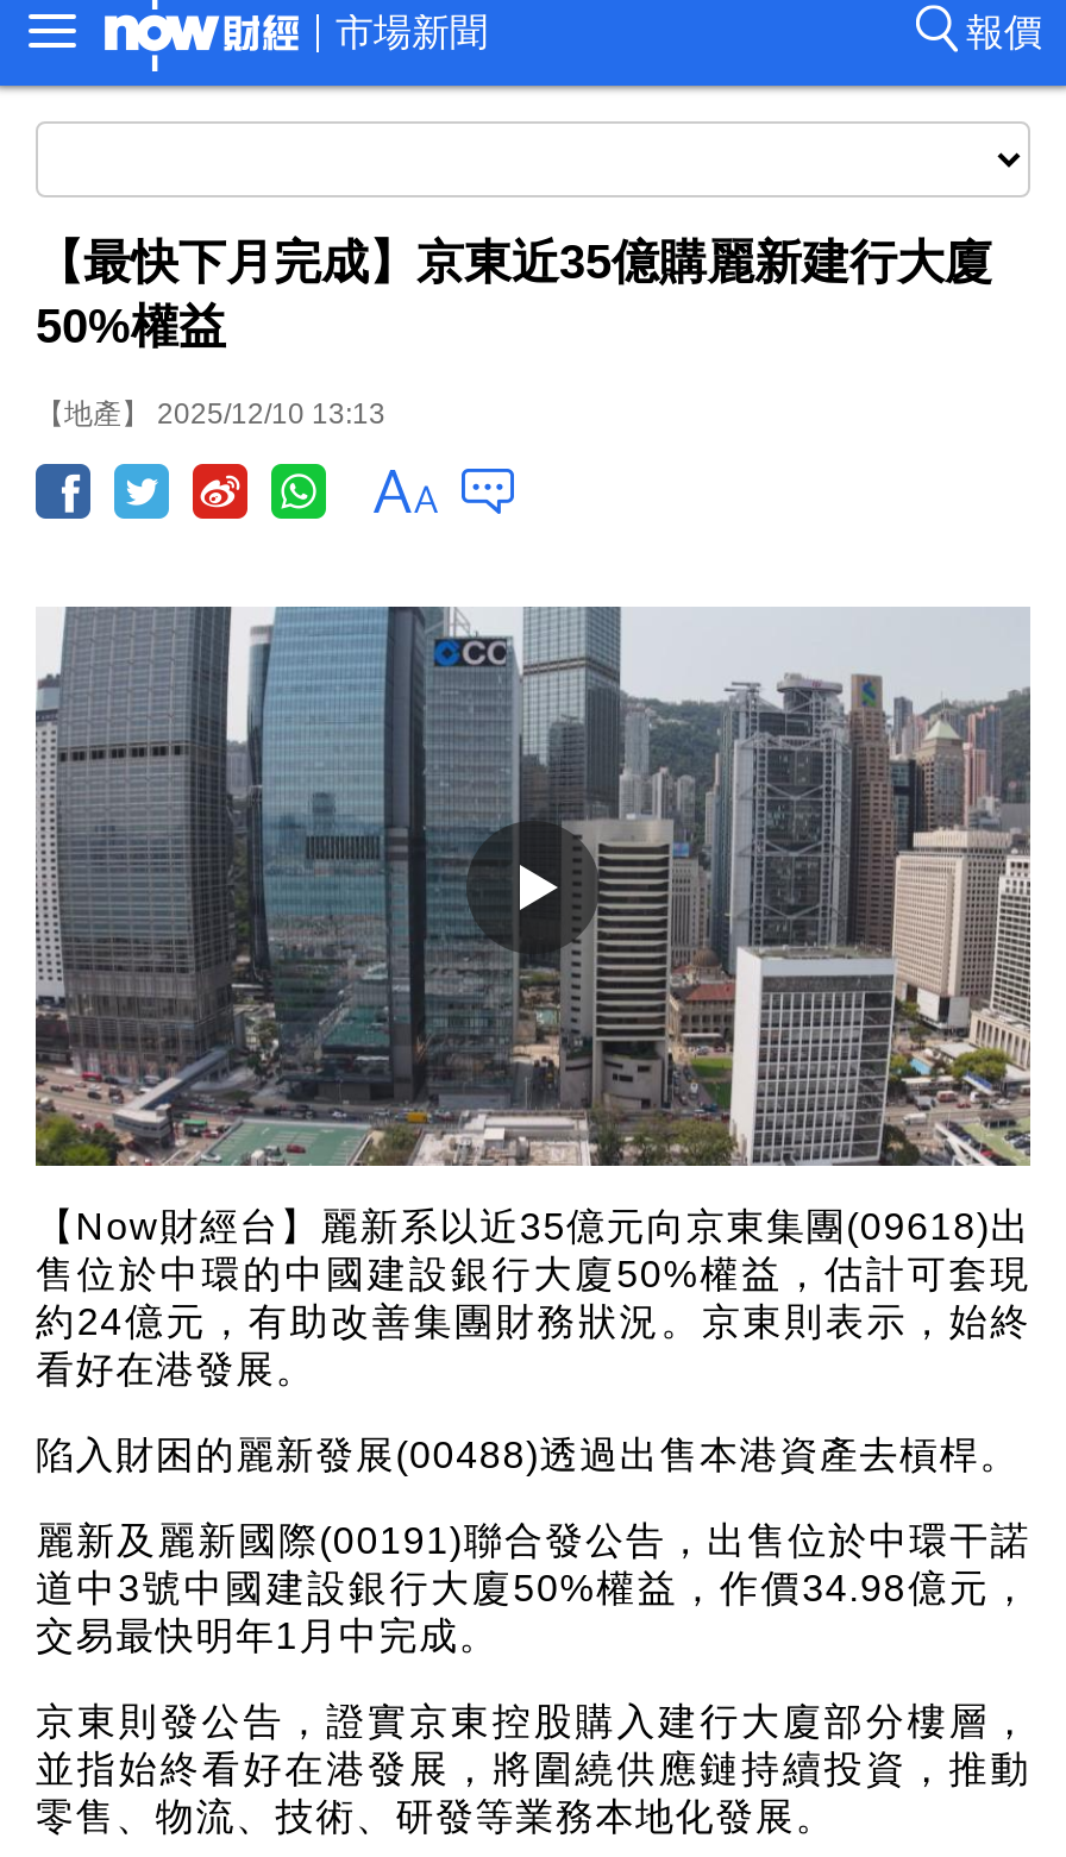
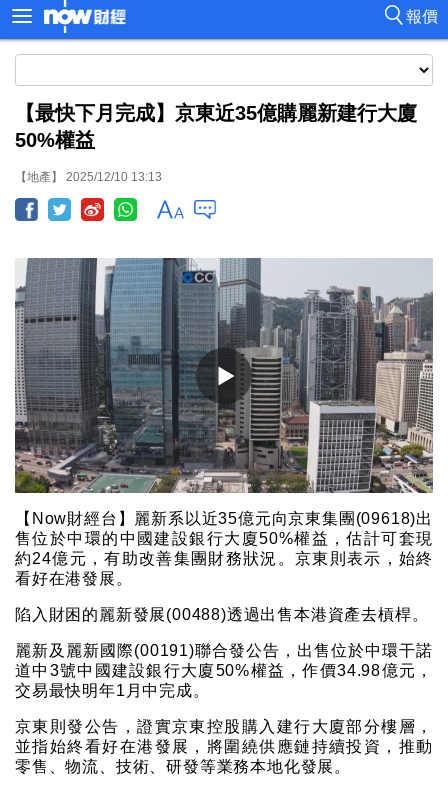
- 市場新聞
